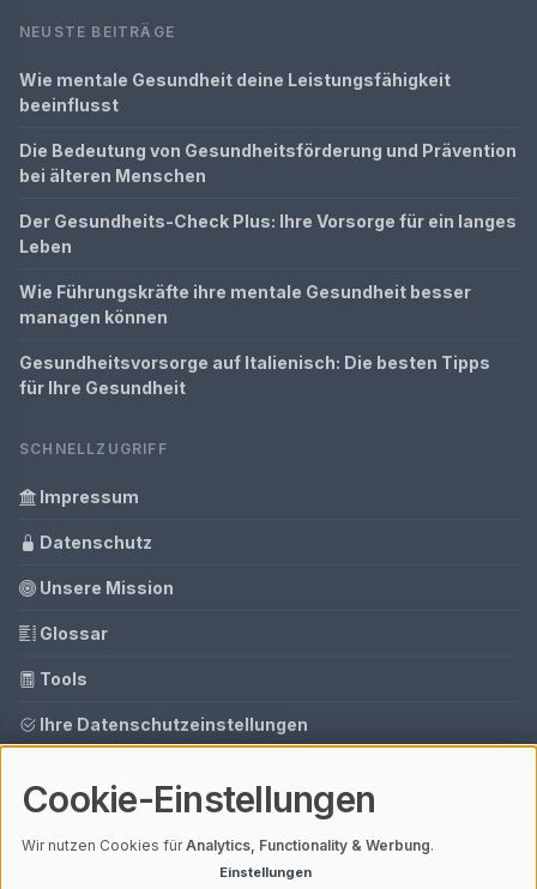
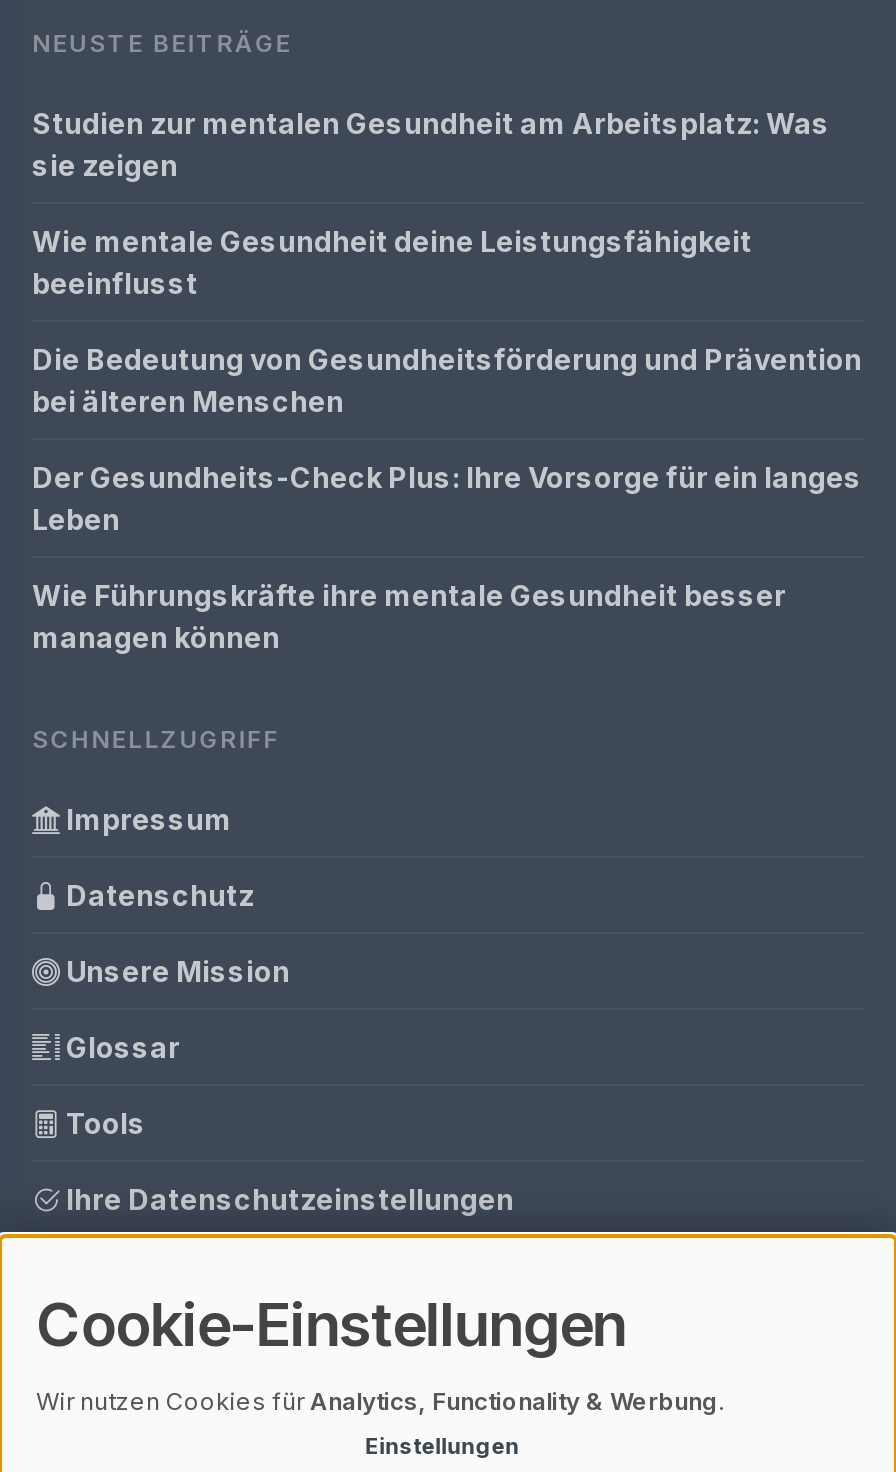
+ Studien zur mentalen Gesundheit am Arbeitsplatz: Was
+ sie zeigen

moved down: Wie mentale Gesundheit deine Leistungsfähigkeit | beeinflusst | Die Bedeutung von Gesundheitsförderung und Prävention | bei älteren Menschen | Der Gesundheits-Check Plus: Ihre Vorsorge für ein langes | Leben | Wie Führungskräfte ihre mentale Gesundheit besser | managen können

- Gesundheitsvorsorge auf Italienisch: Die besten Tipps
- für Ihre Gesundheit
